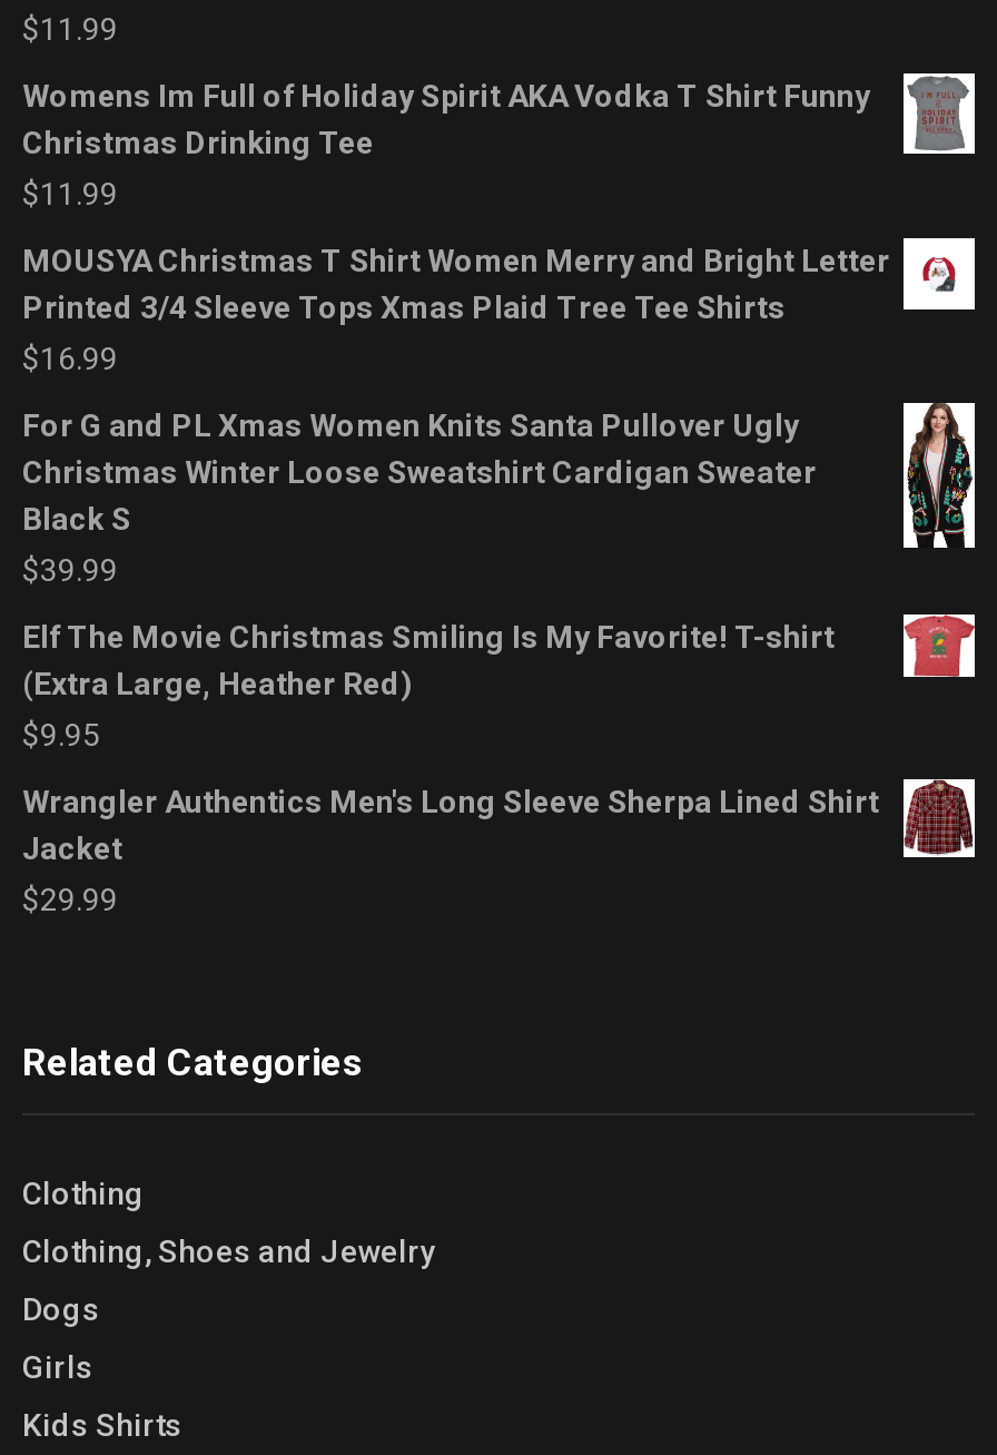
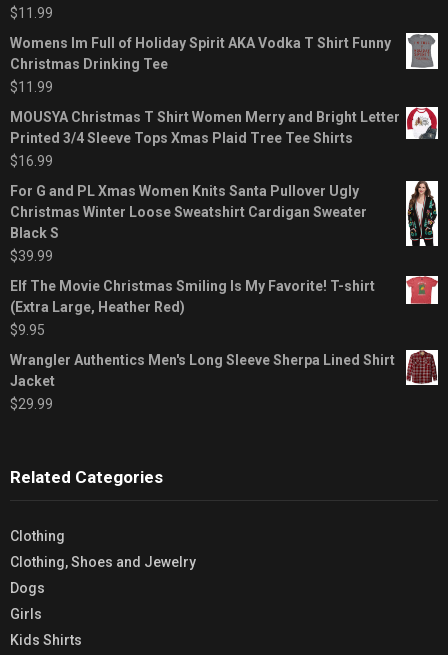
- [image]
+ [image]
